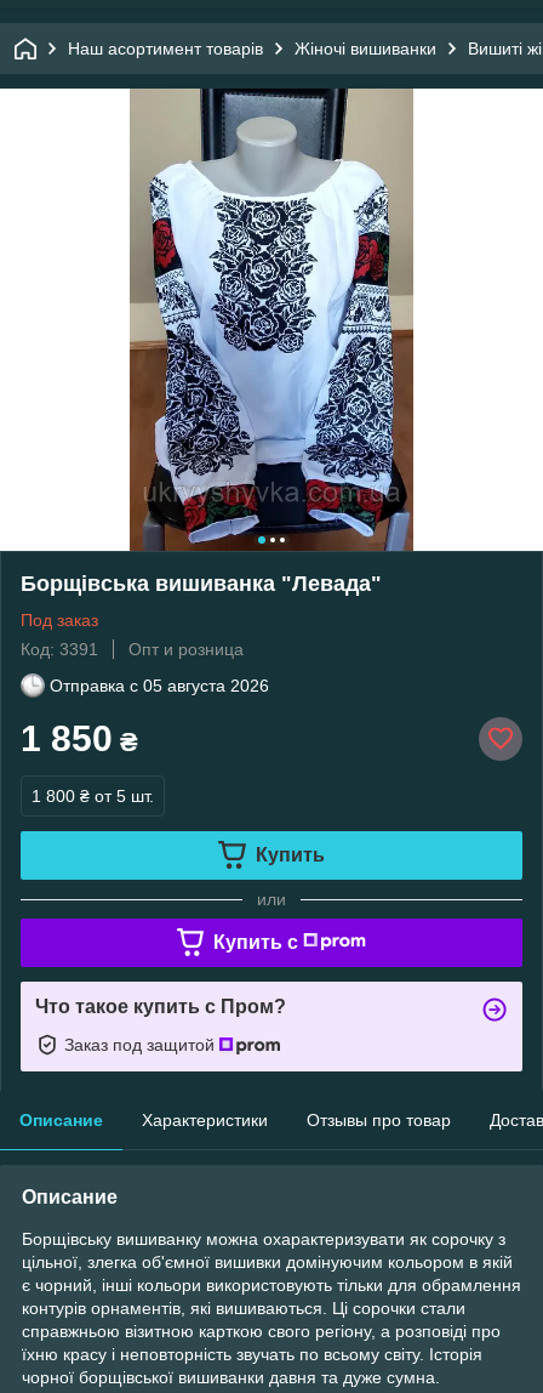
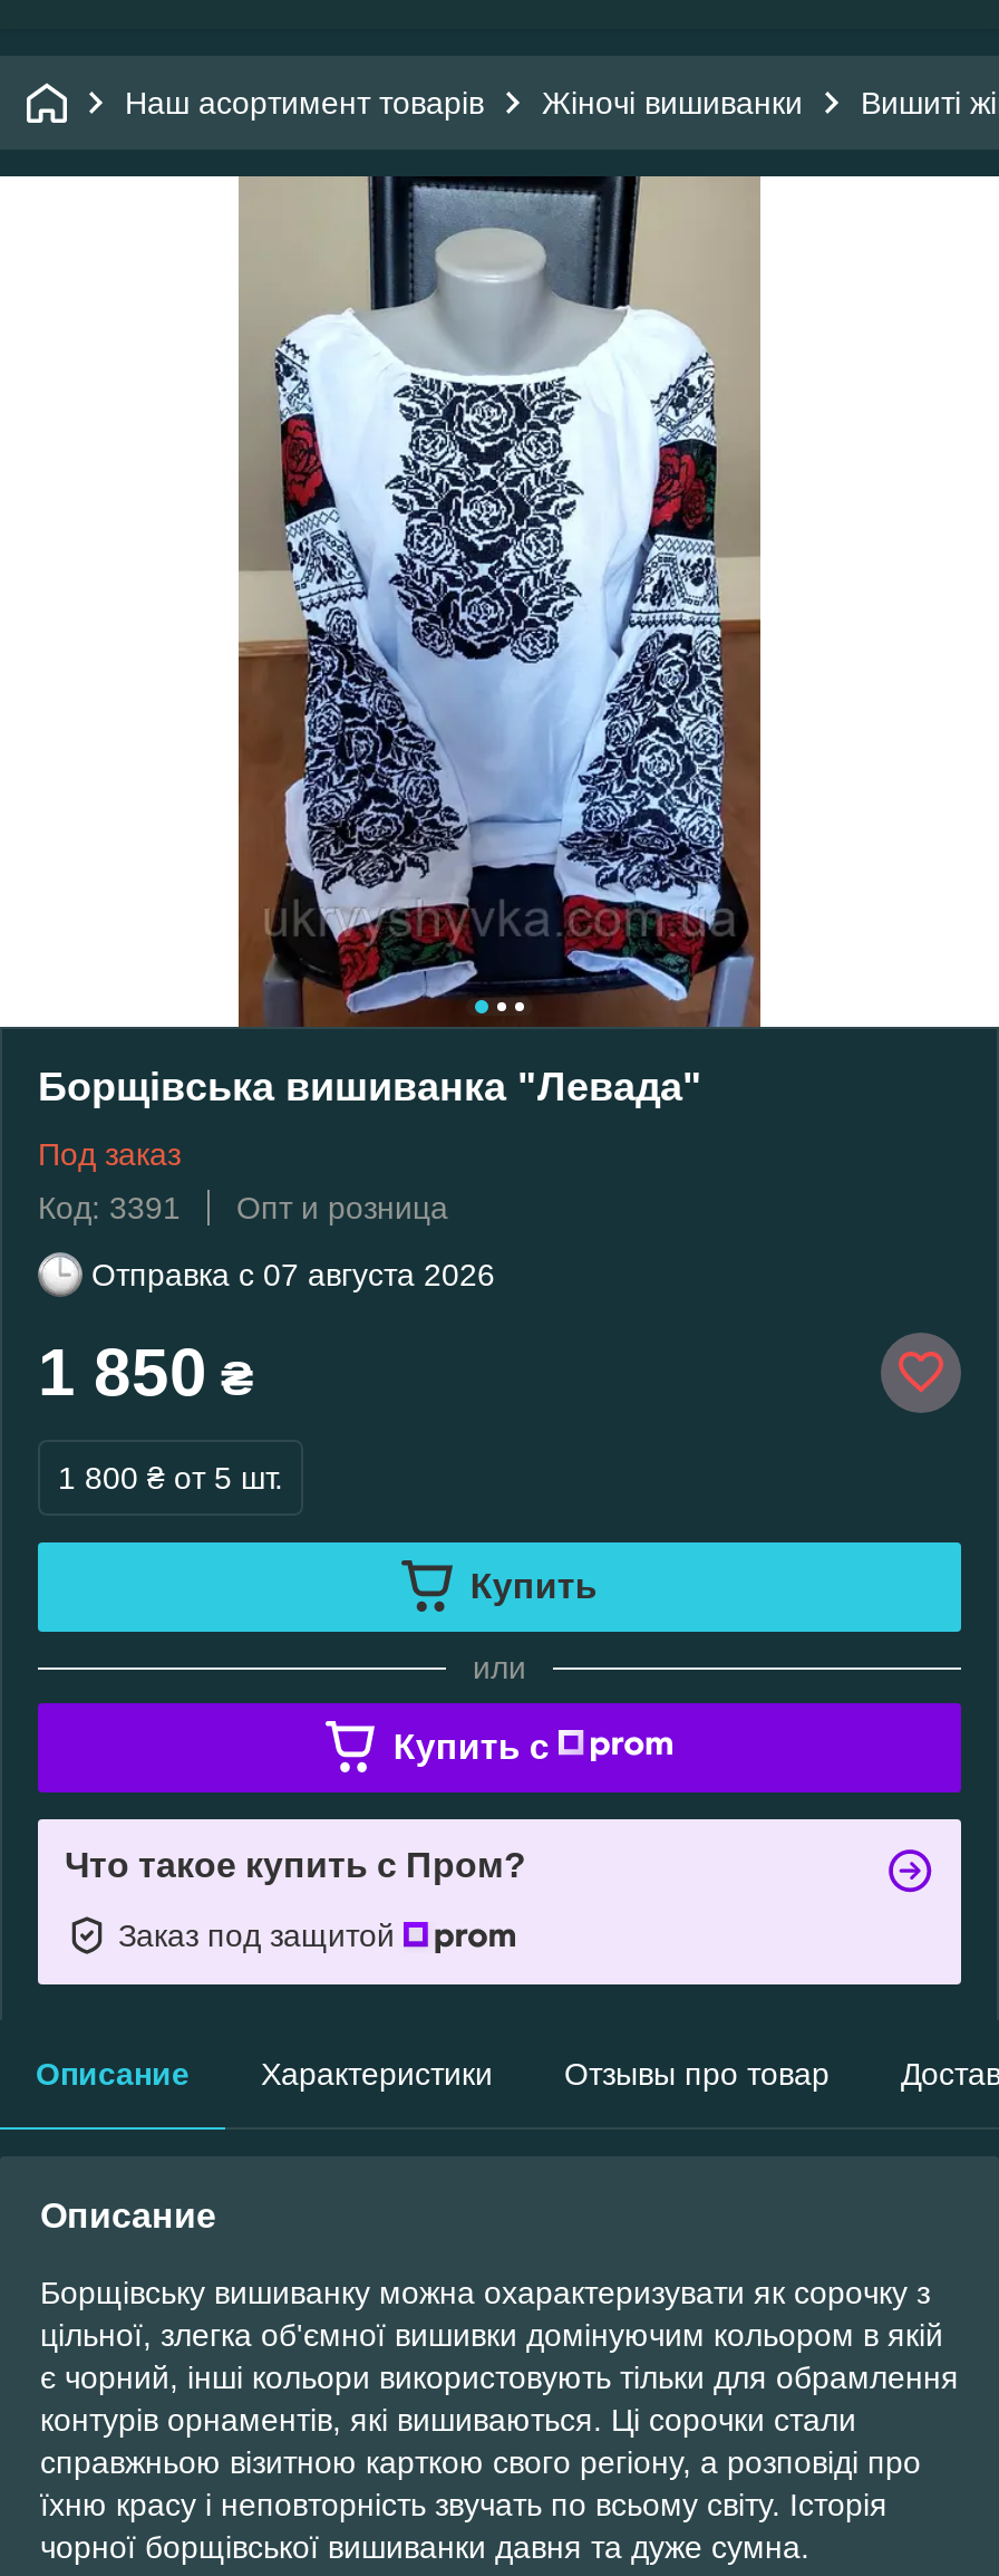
- Отправка с 05 августа 2026
+ Отправка с 07 августа 2026
